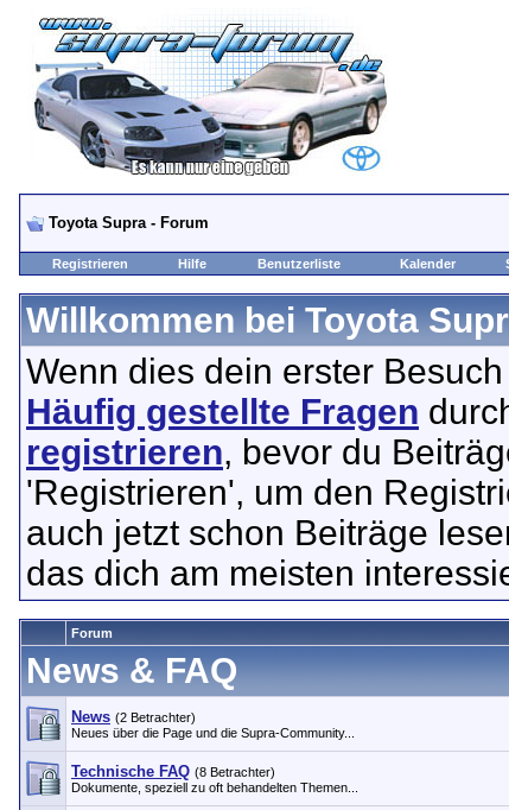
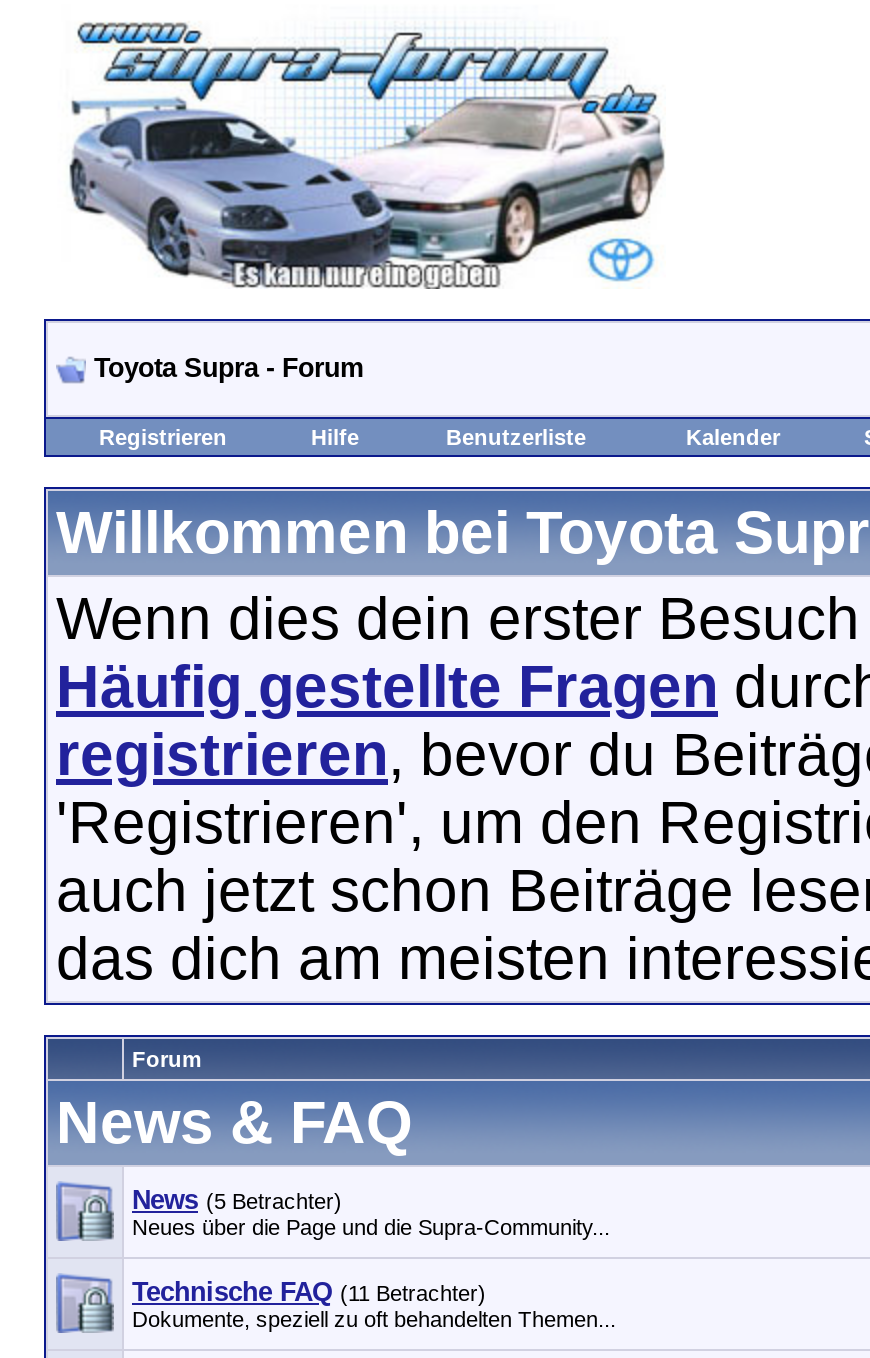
- News (2 Betrachter)
+ News (5 Betrachter)

- Technische FAQ (8 Betrachter)
+ Technische FAQ (11 Betrachter)
